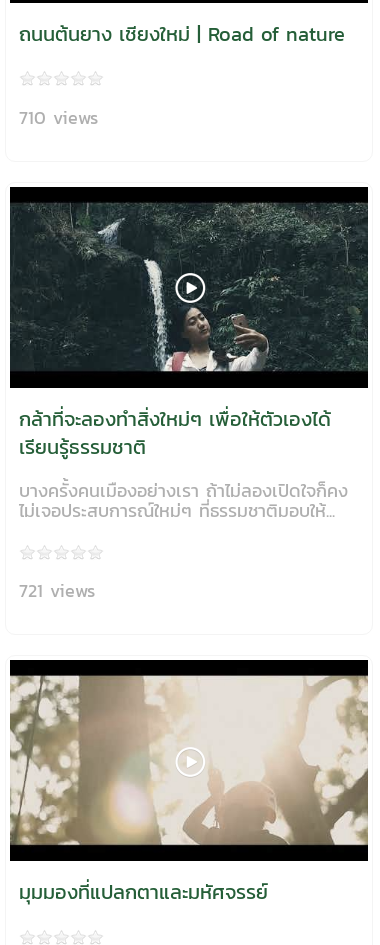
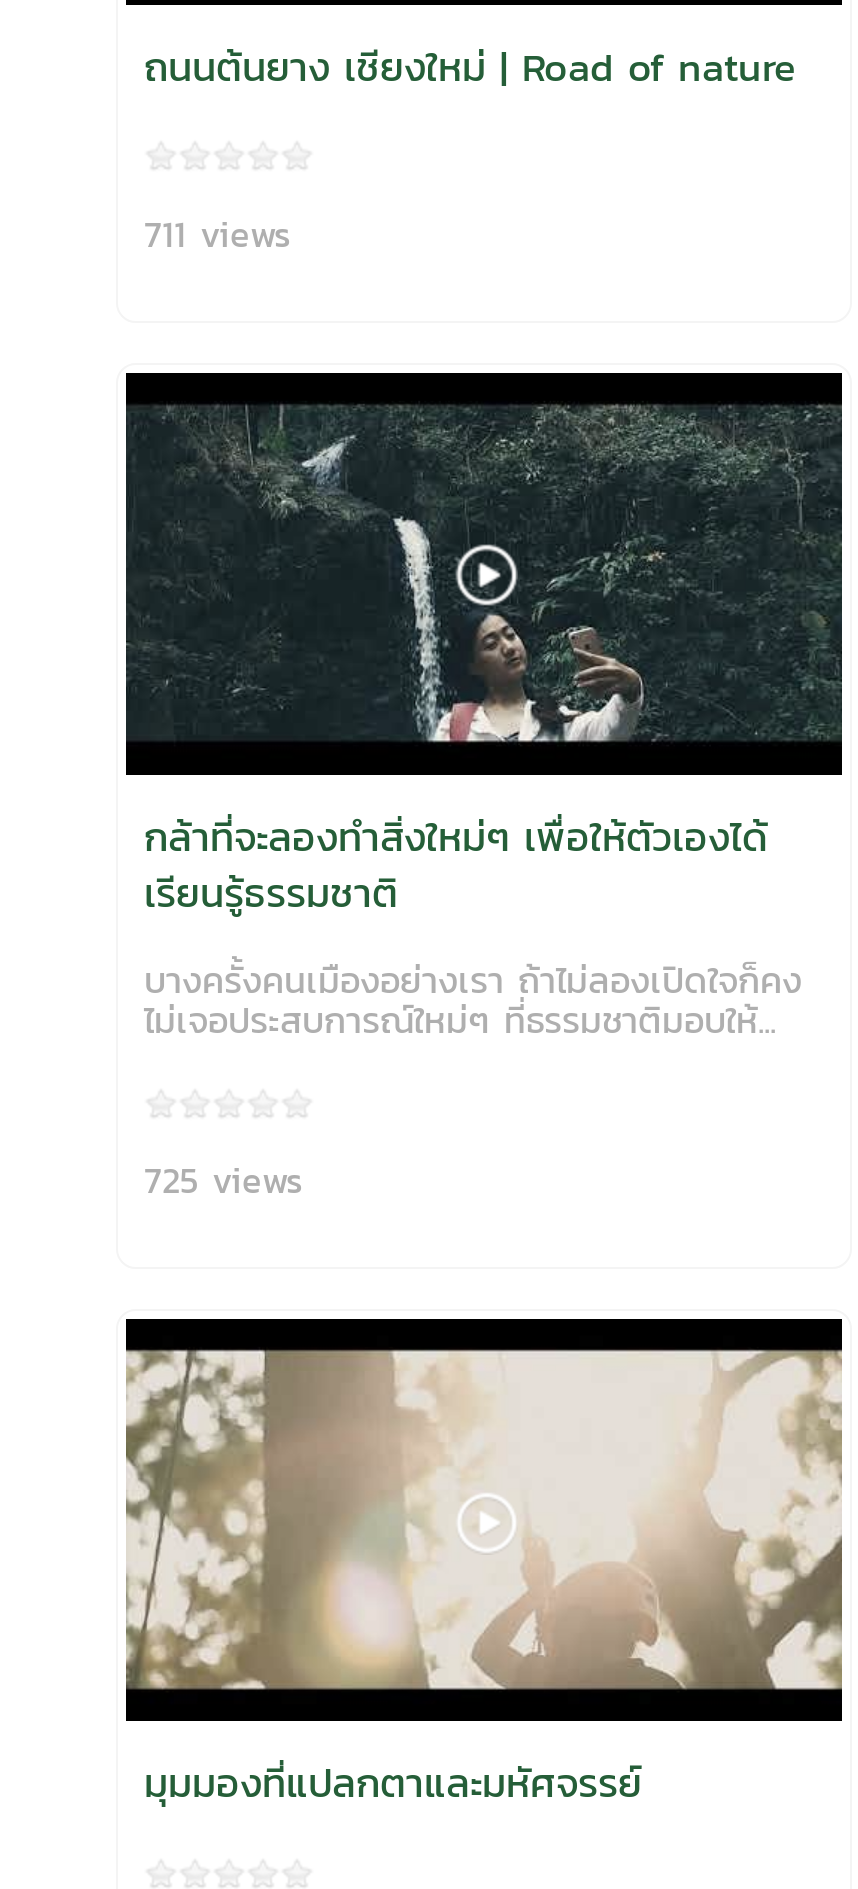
- 710 views
+ 711 views

- 721 views
+ 725 views
